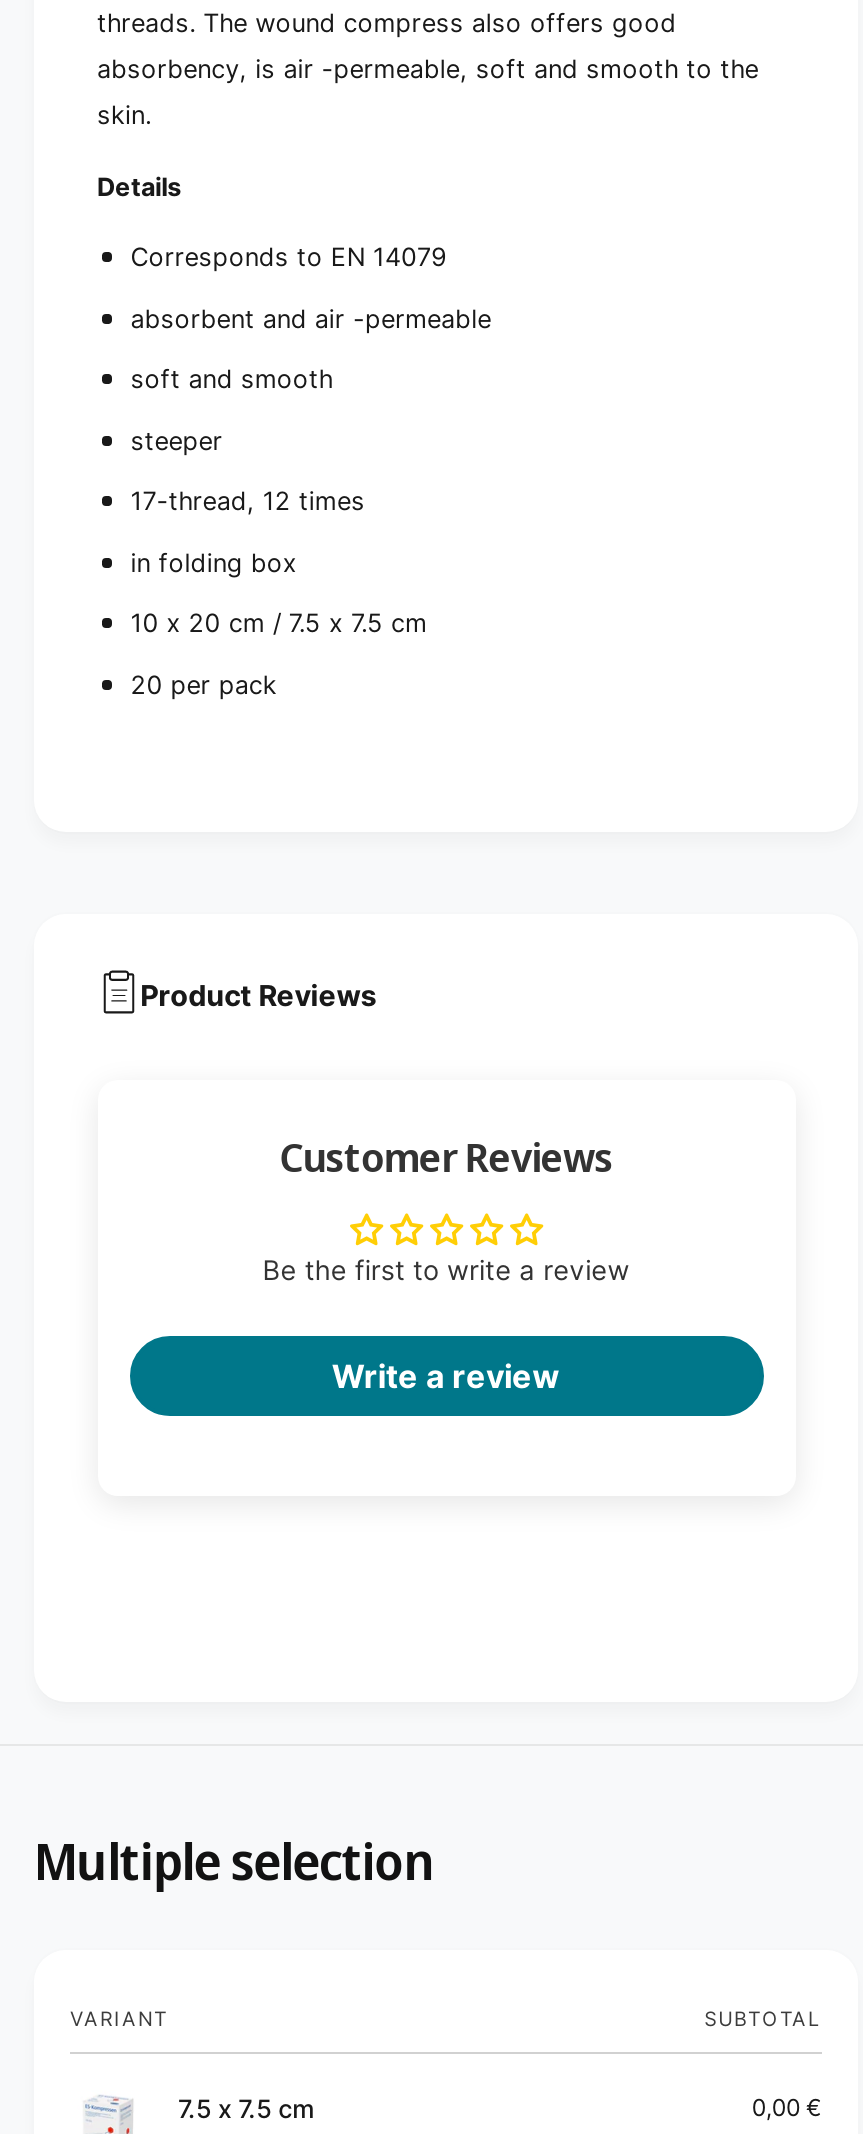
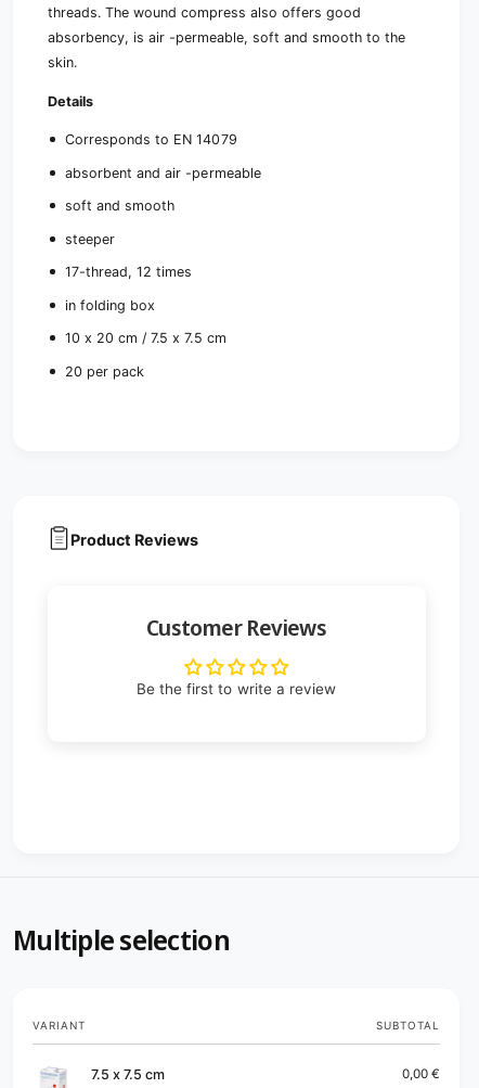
- Write a review
